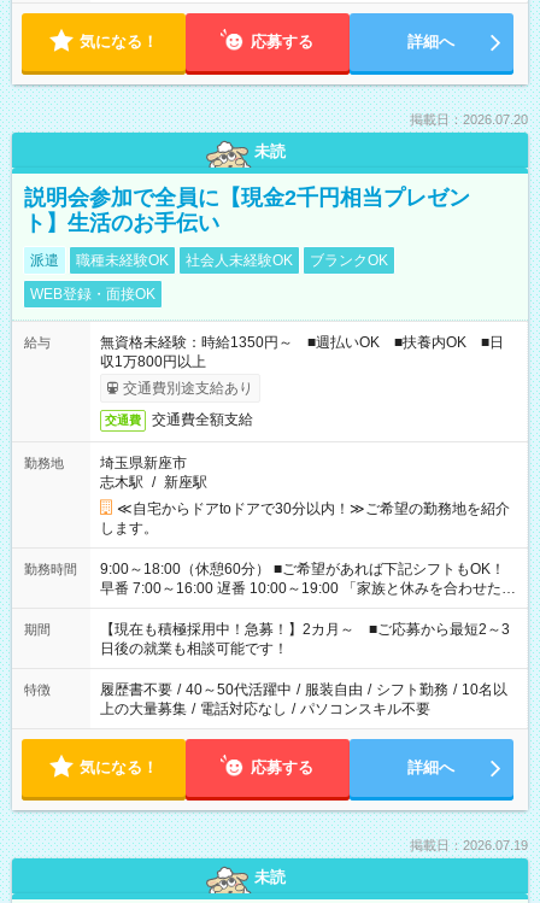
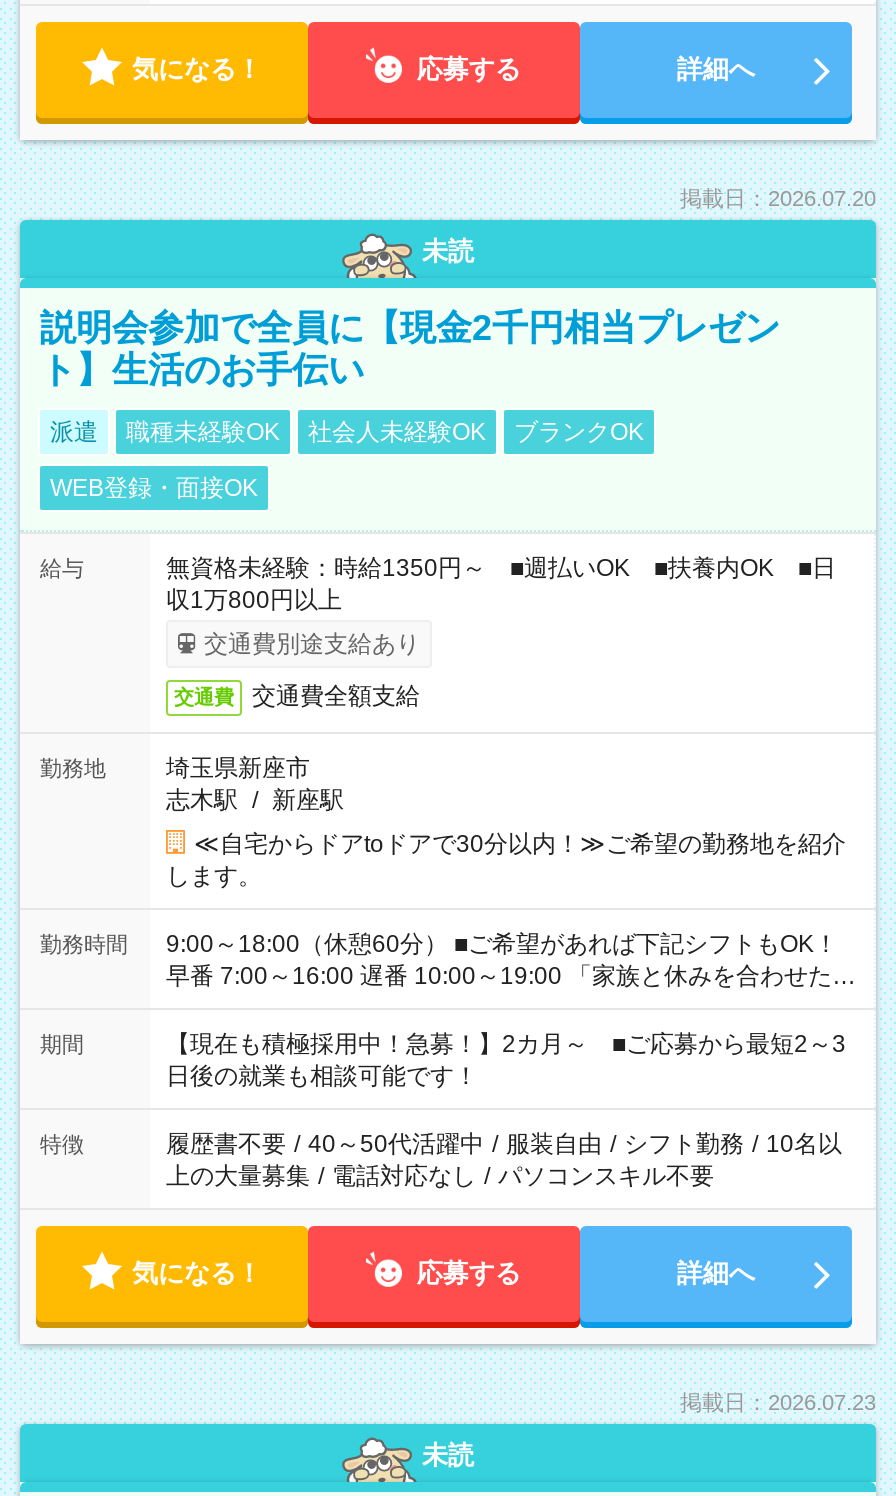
- 掲載日：2026.07.19
+ 掲載日：2026.07.23
